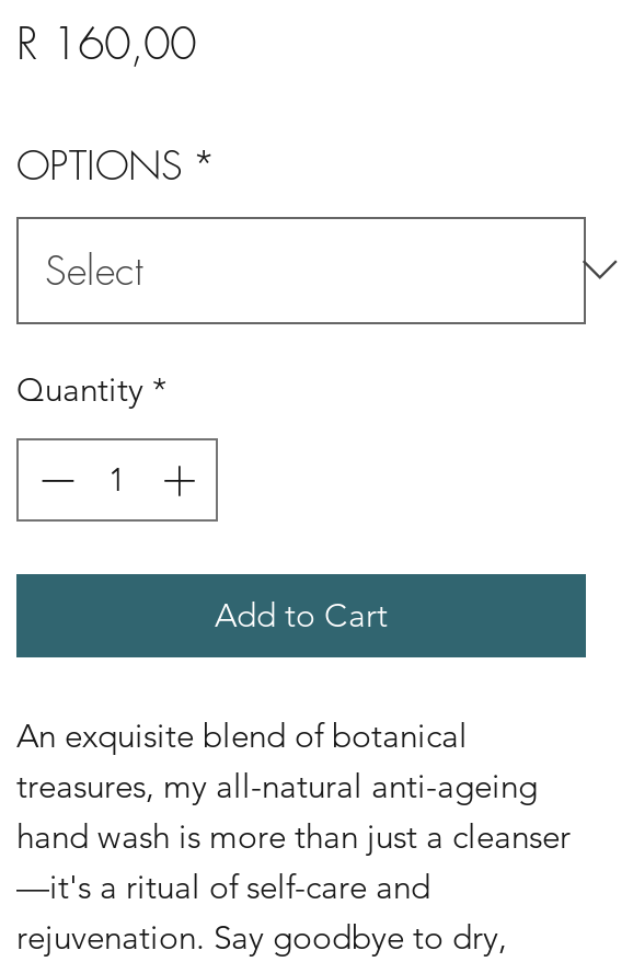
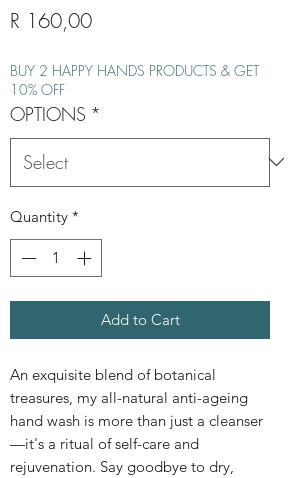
+ BUY 2 HAPPY HANDS PRODUCTS & GET
+ 10% OFF
